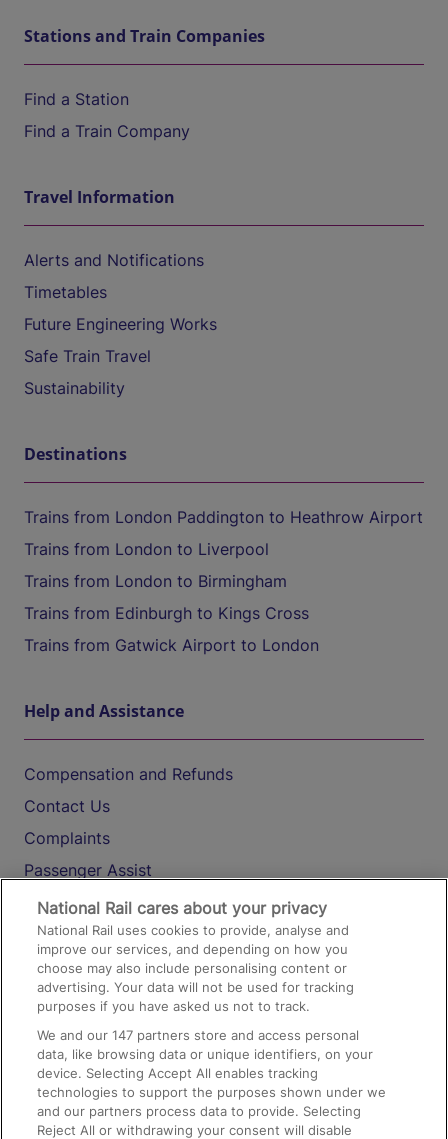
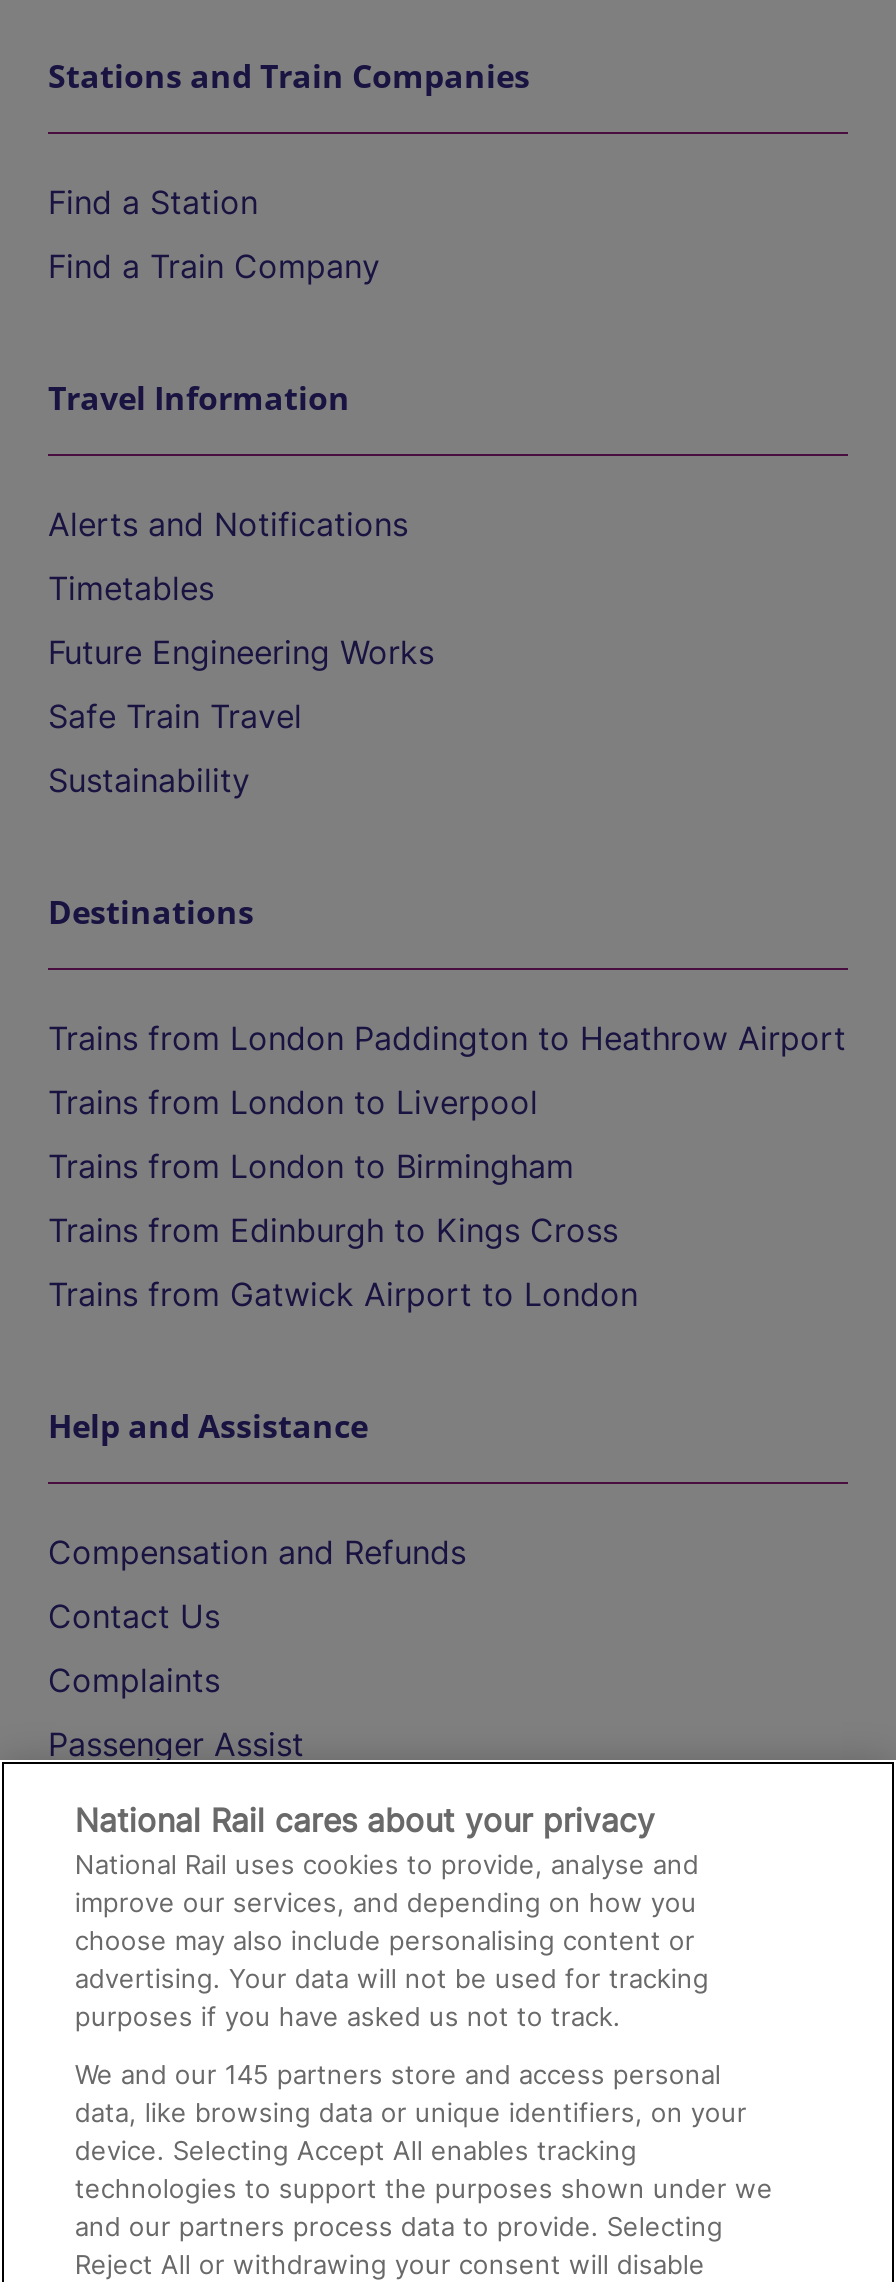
- We and our 147 partners store and access personal
+ We and our 145 partners store and access personal
